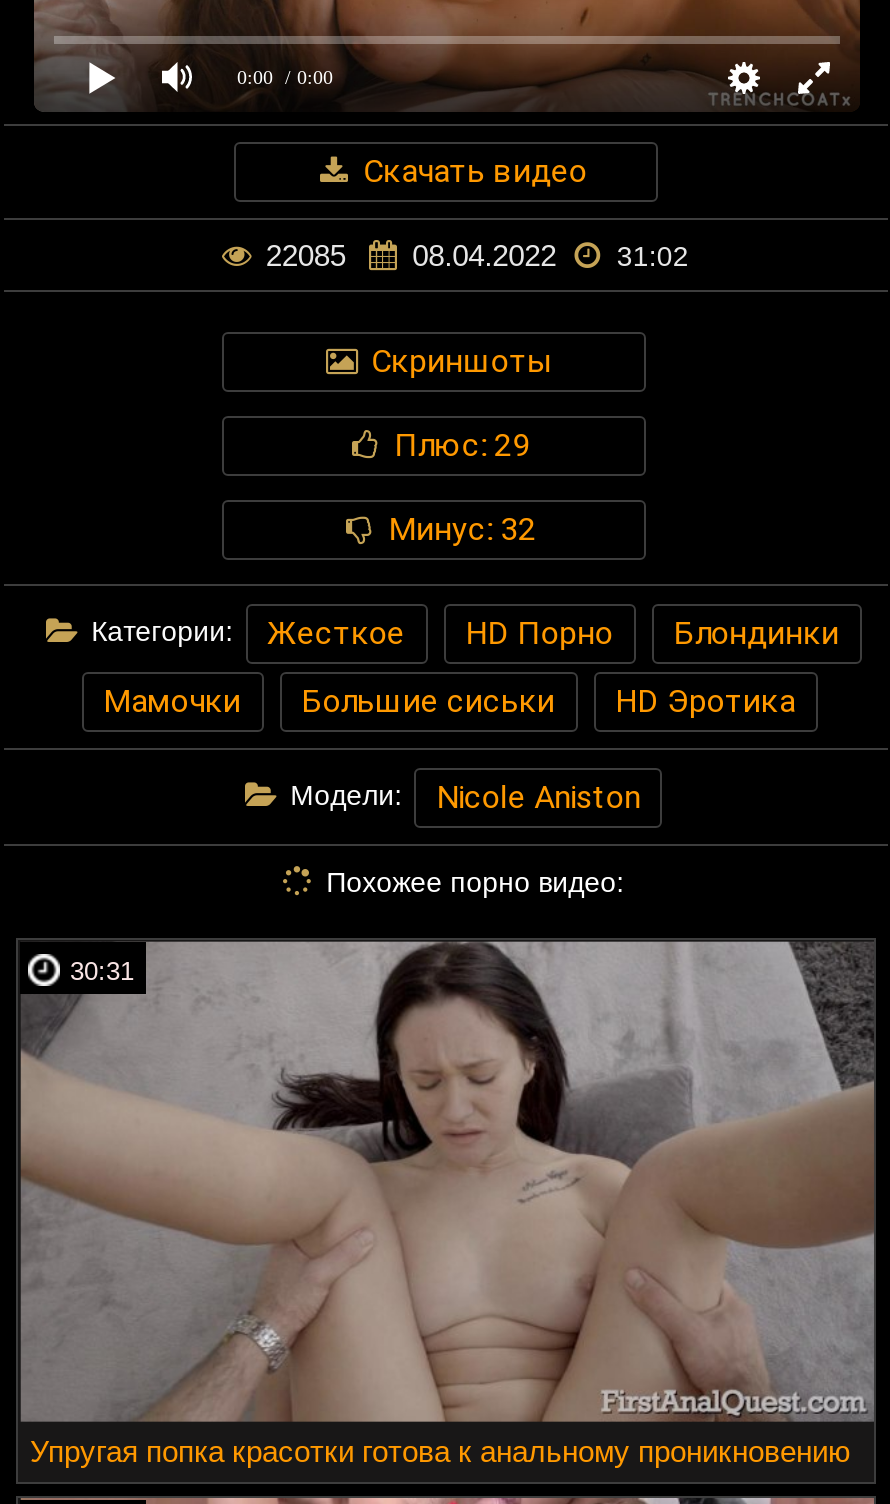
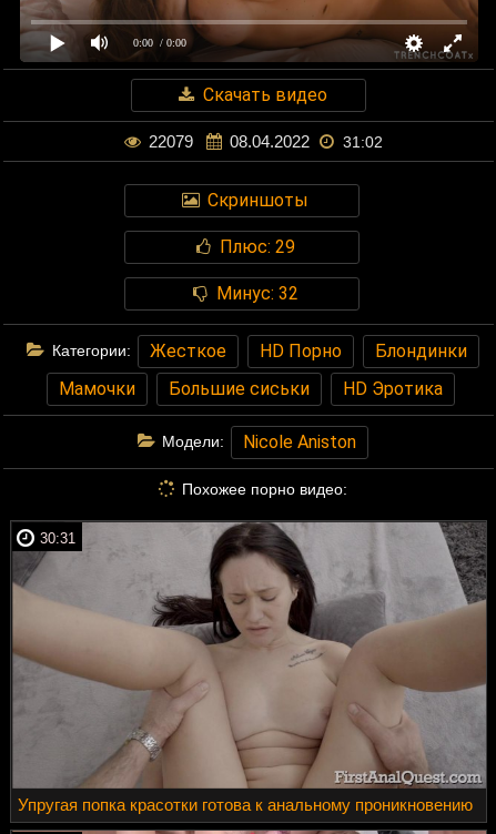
- 22085 08.04.2022 31:02
+ 22079 08.04.2022 31:02
